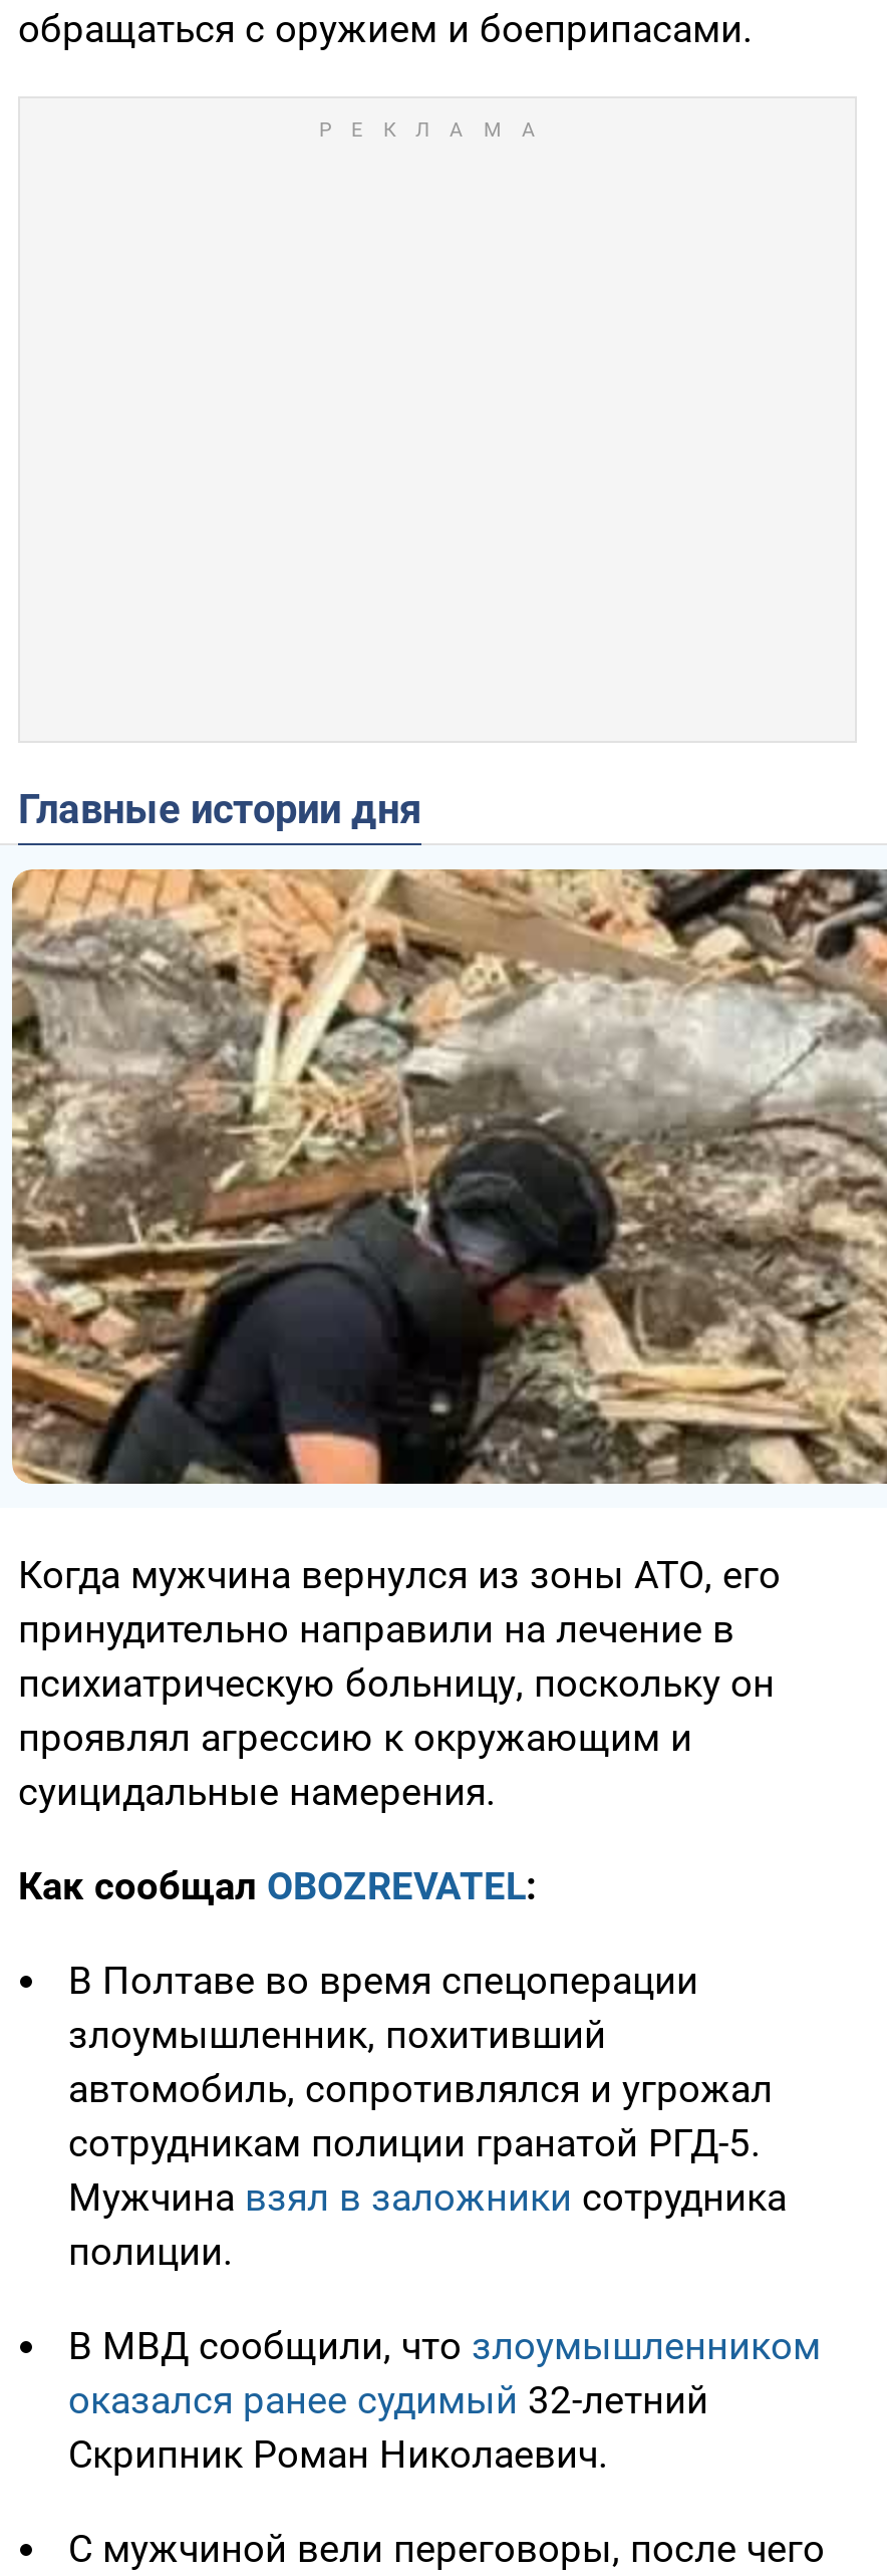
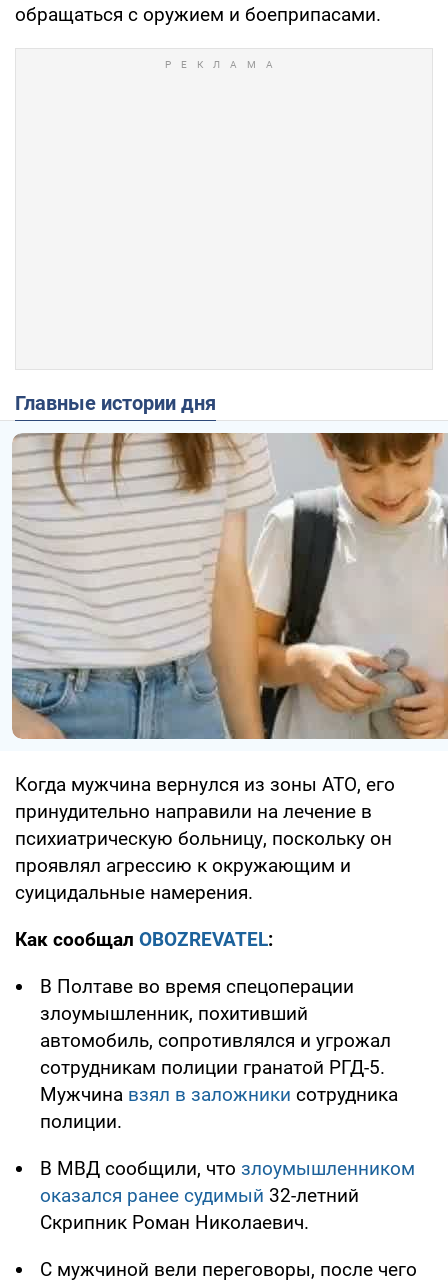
- [image]
+ [image]
